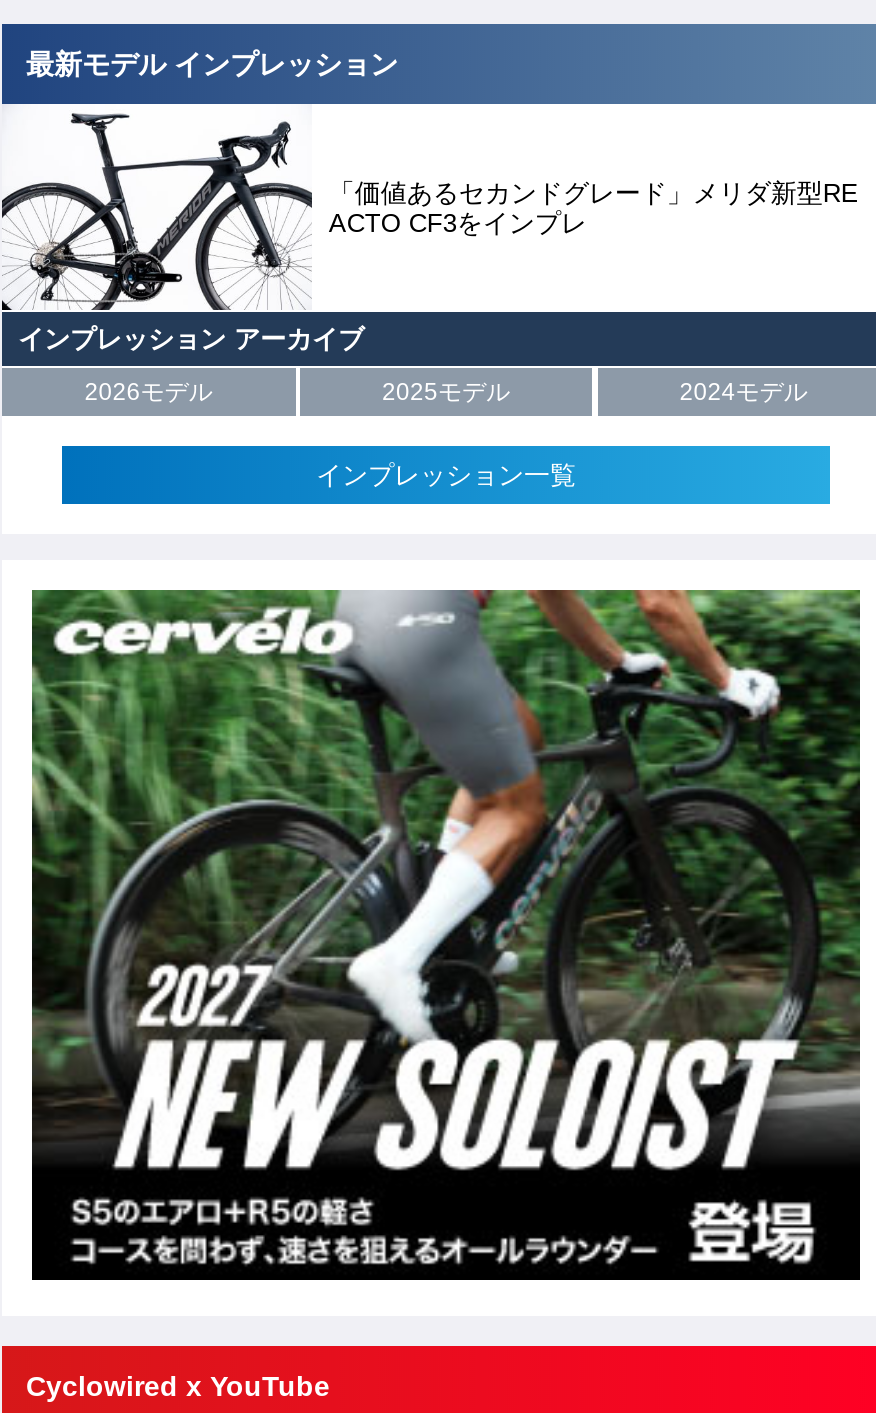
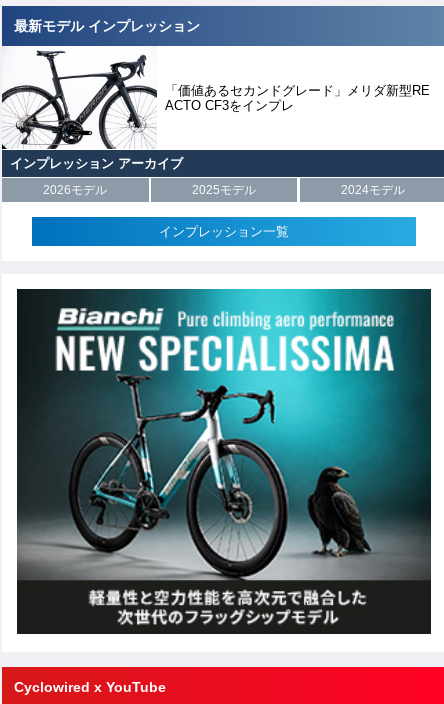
- [image]
+ [image]
